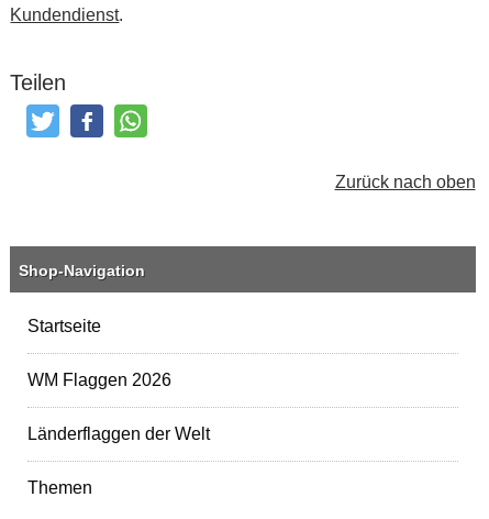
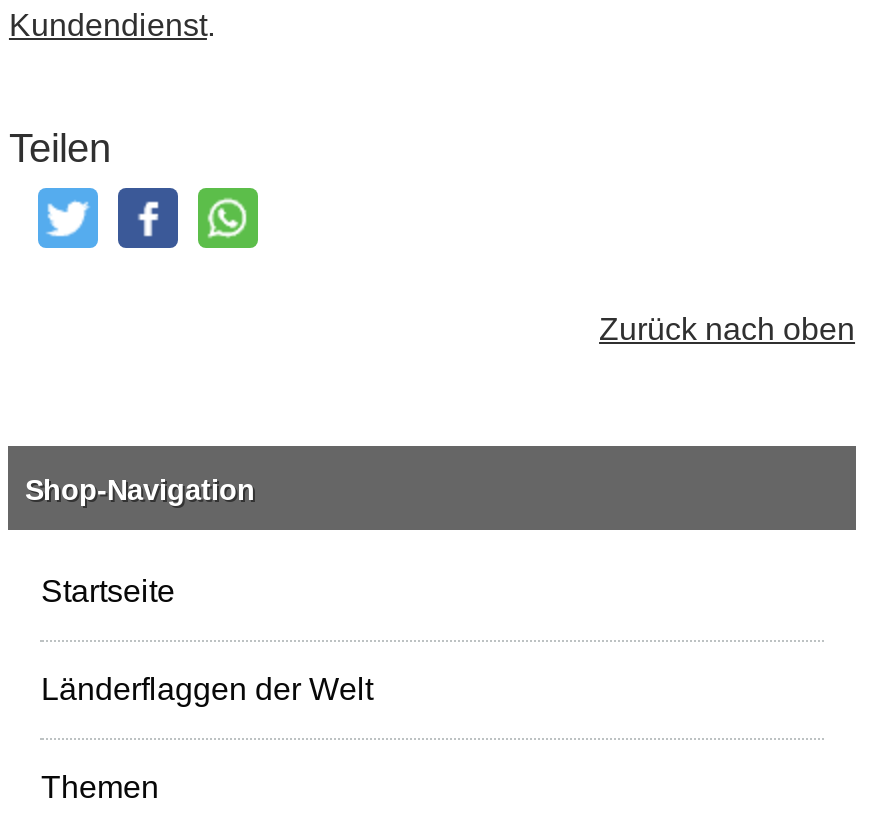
- WM Flaggen 2026
